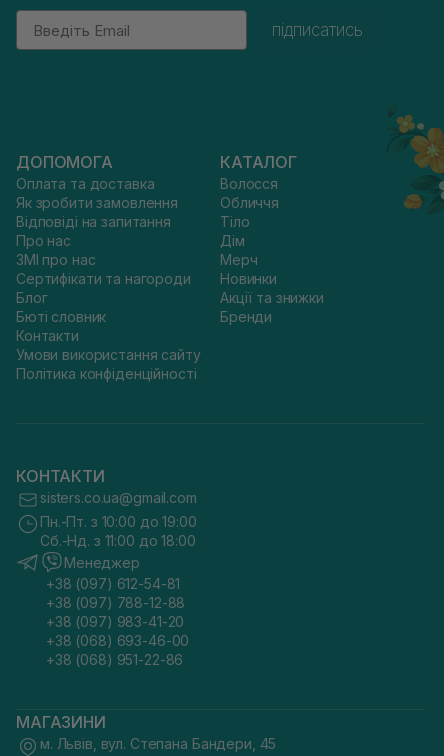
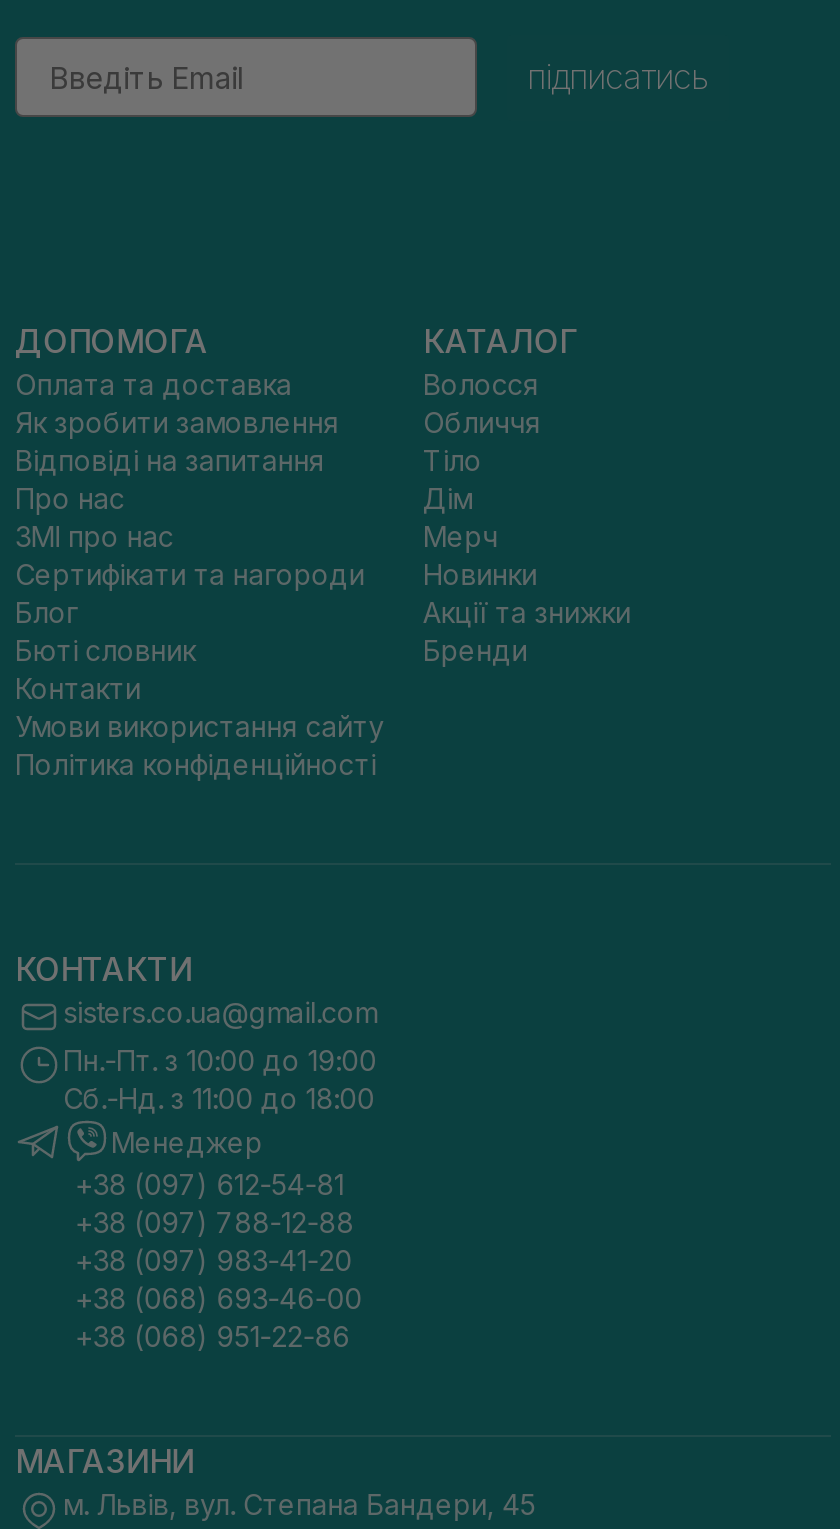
- [image]
